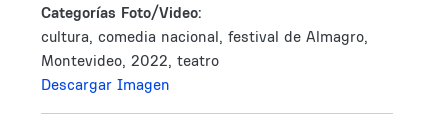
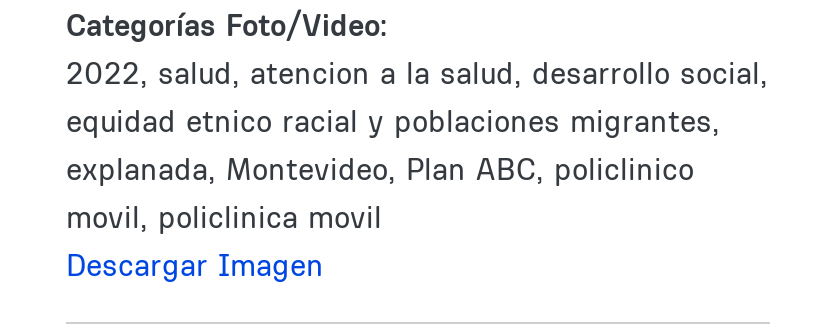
- cultura, comedia nacional, festival de Almagro,
- Montevideo, 2022, teatro
+ 2022, salud, atencion a la salud, desarrollo social,
+ equidad etnico racial y poblaciones migrantes,
+ explanada, Montevideo, Plan ABC, policlinico
+ movil, policlinica movil
